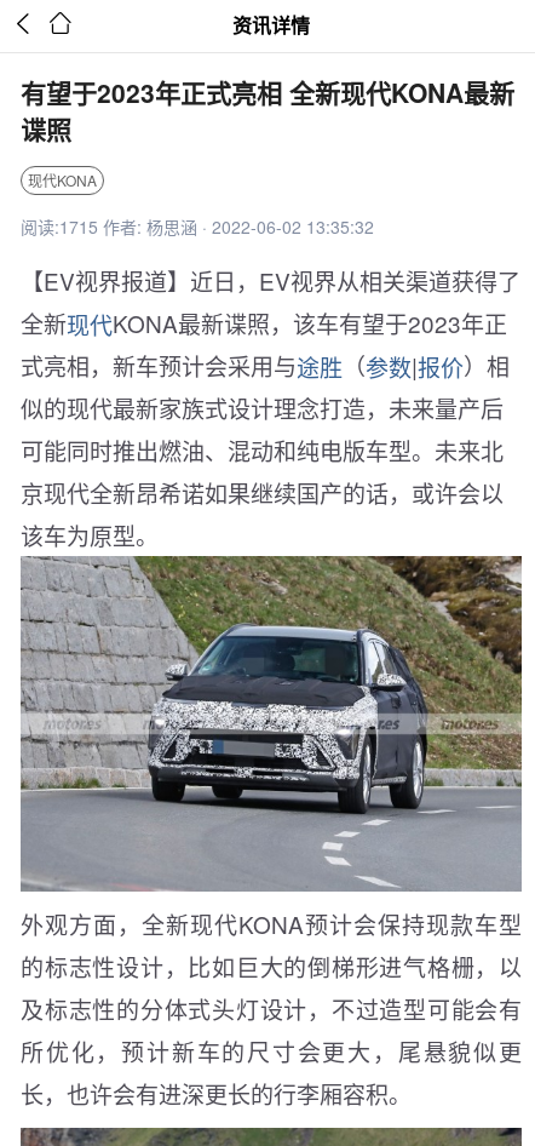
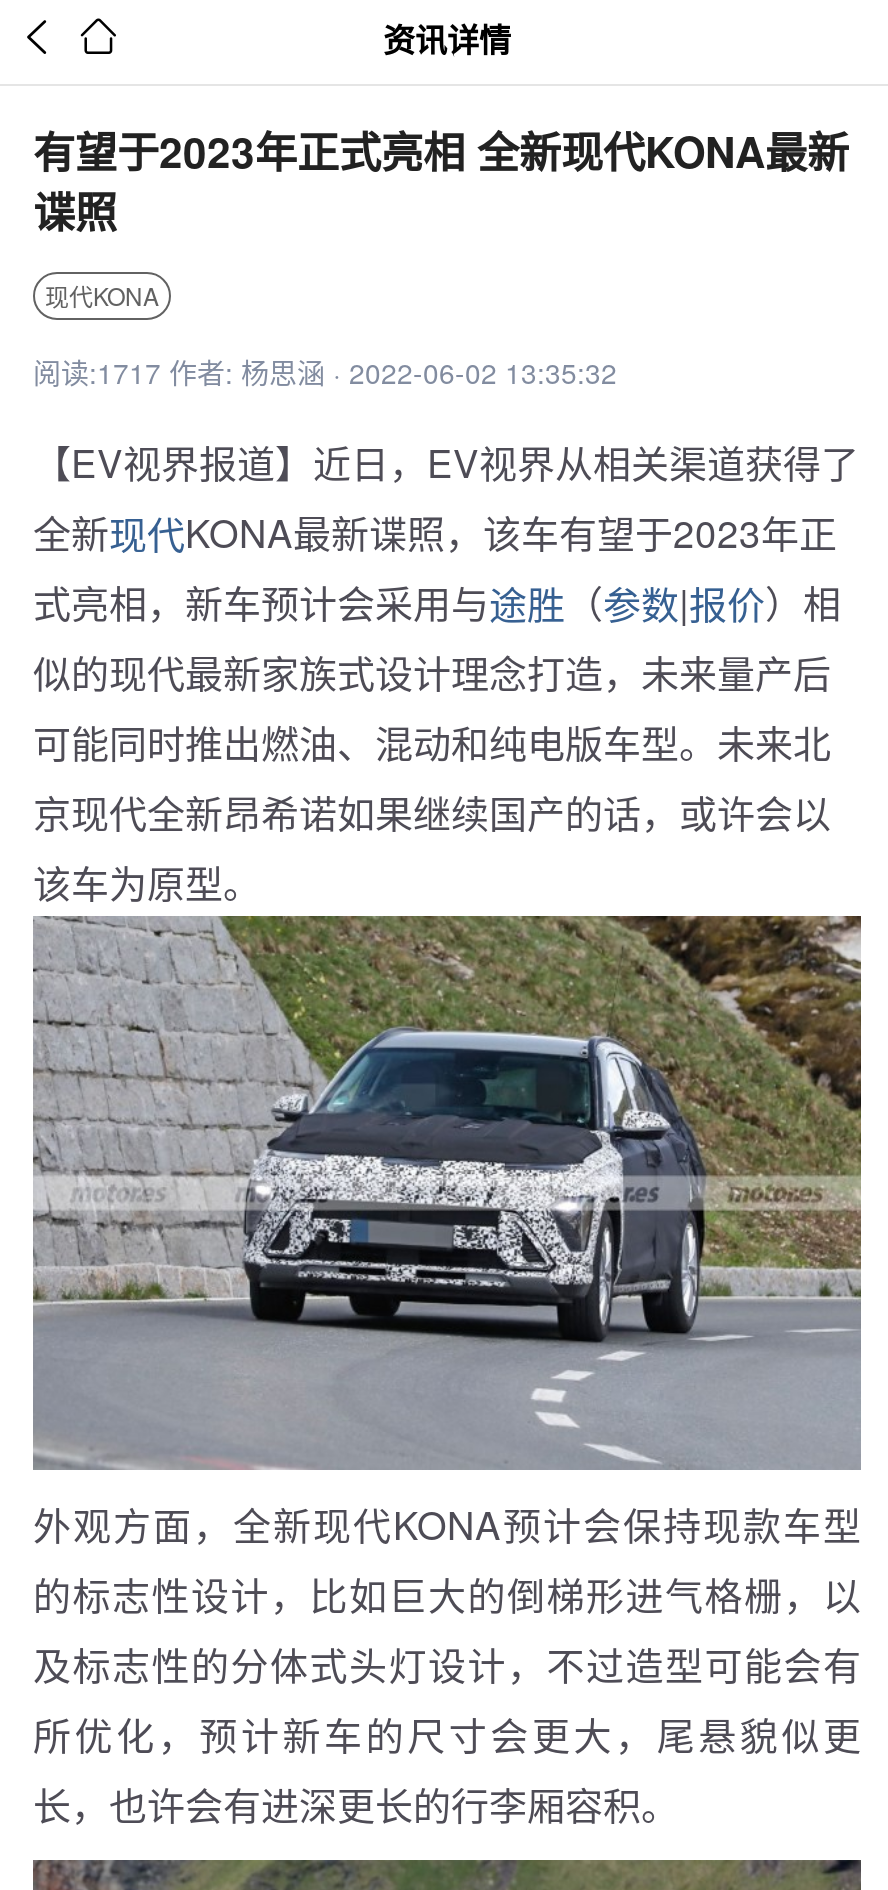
- 阅读:1715 作者: 杨思涵 · 2022-06-02 13:35:32
+ 阅读:1717 作者: 杨思涵 · 2022-06-02 13:35:32
